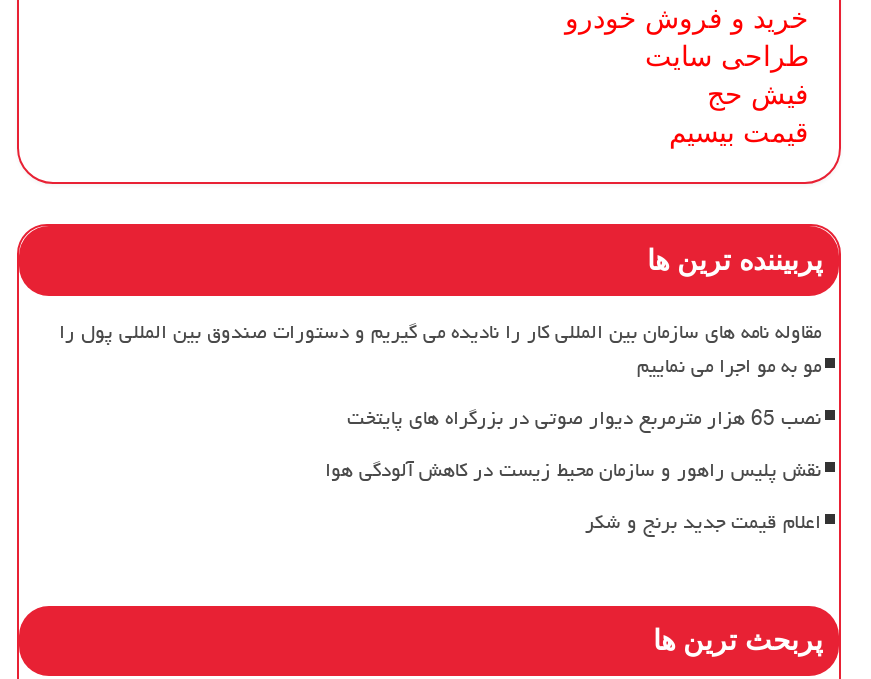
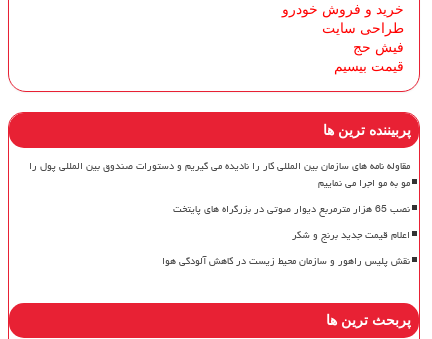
moved down: نقش پلیس راهور و سازمان محیط زیست در کاهش آلودگی هوا

moved up: اعلام قیمت جدید برنج و شکر
